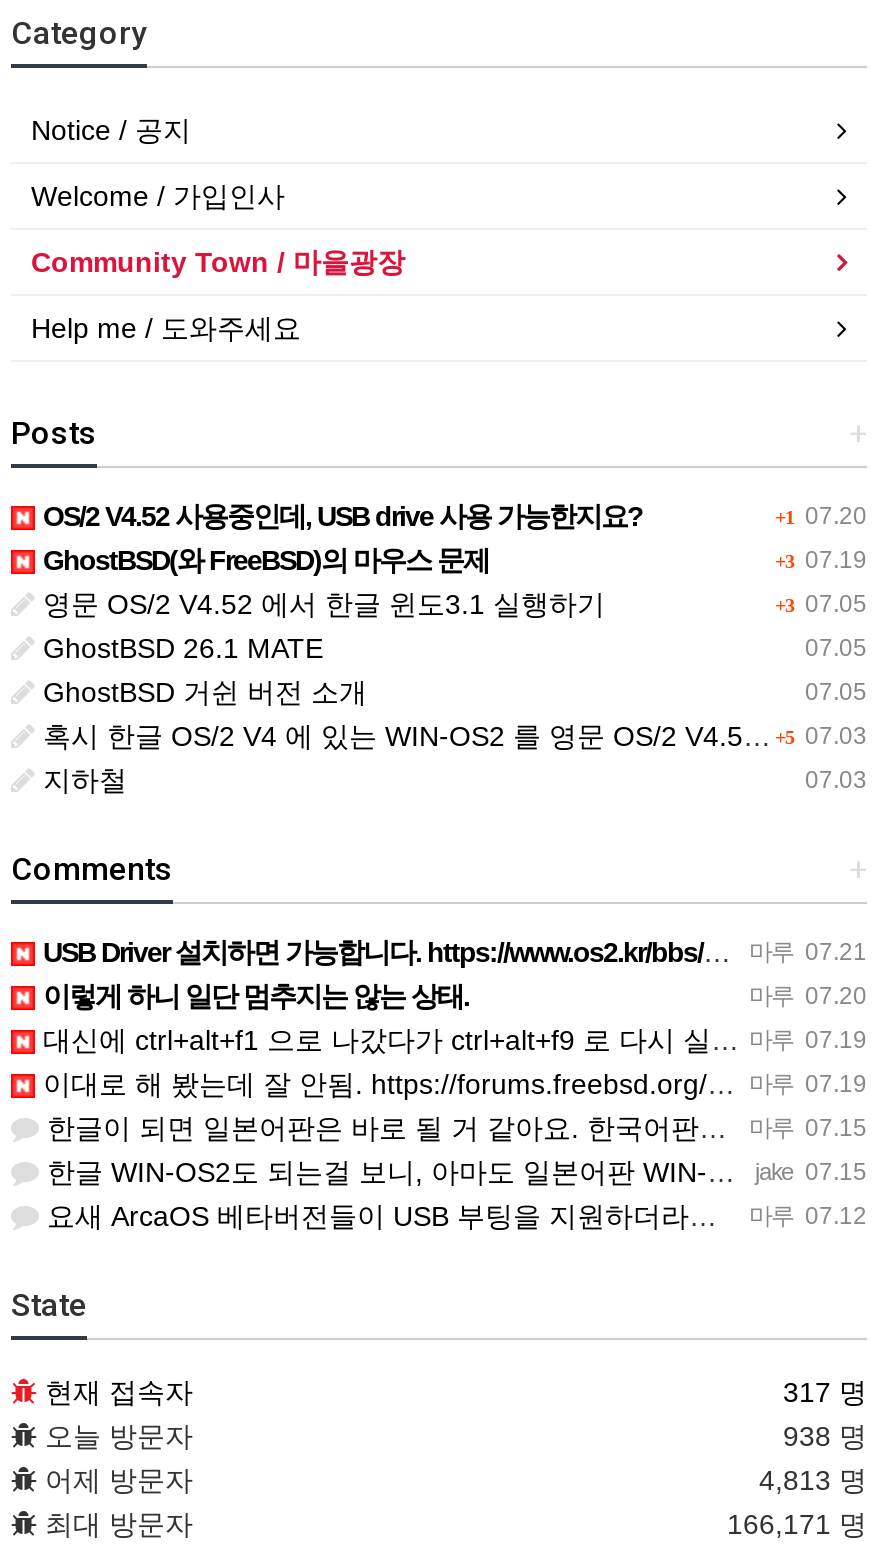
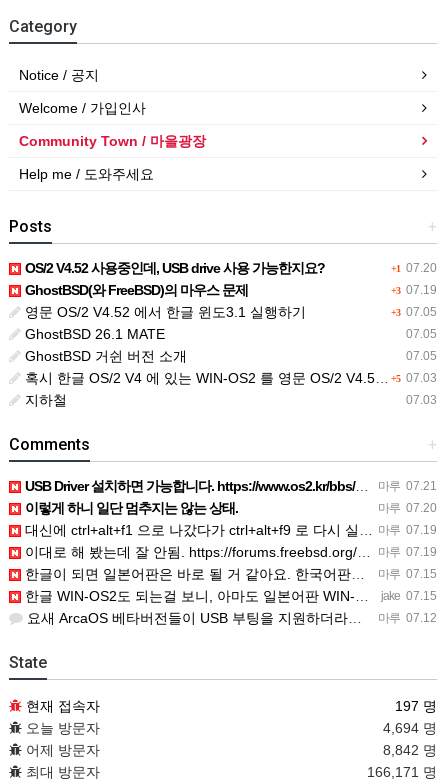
- 317 명
+ 197 명

- 938 명
+ 4,694 명

- 4,813 명
+ 8,842 명
